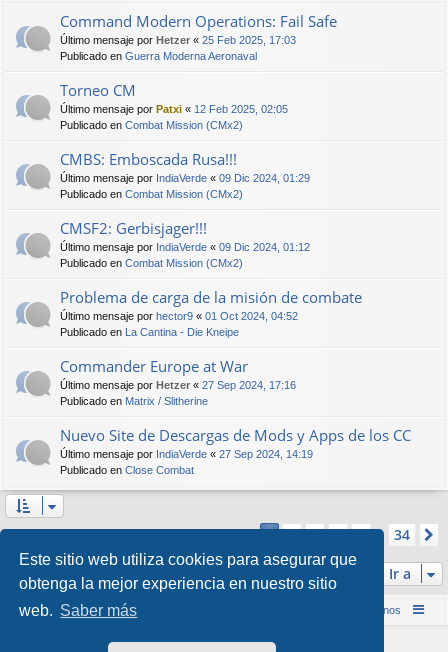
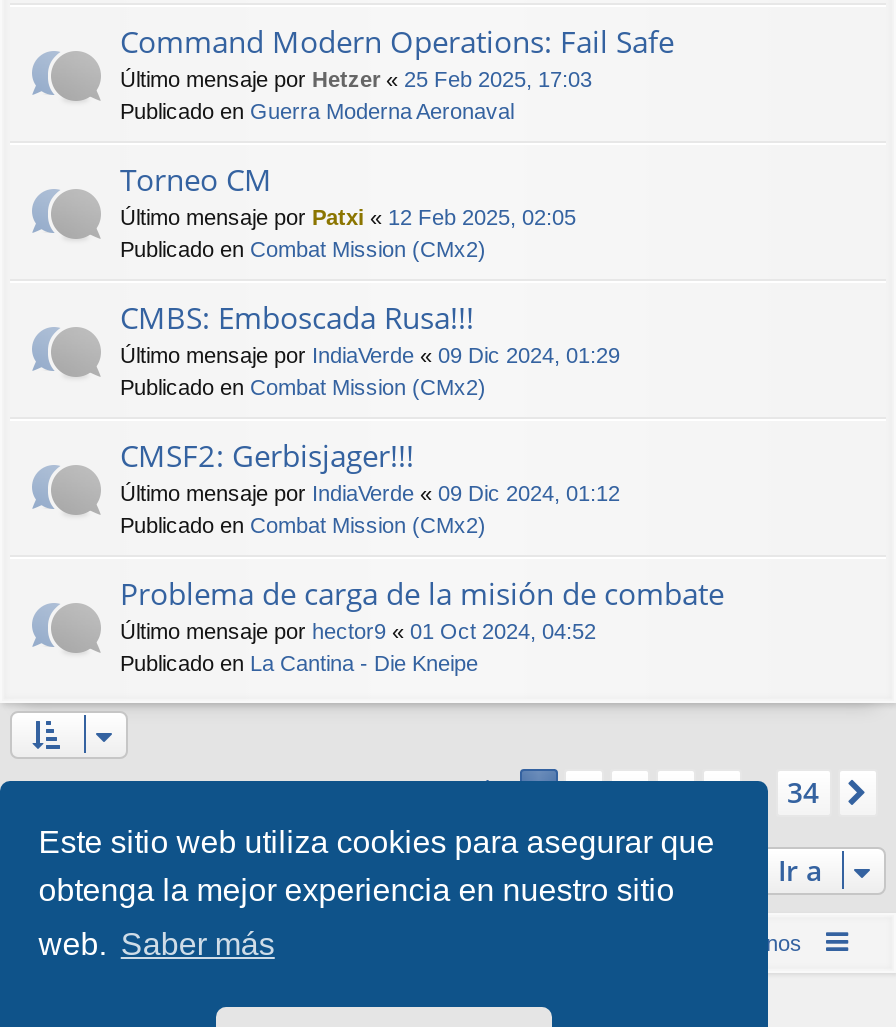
- Commander Europe at War
- Último mensaje por Hetzer «27 Sep 2024, 17:16
- Publicado en Matrix / Slitherine
- Nuevo Site de Descargas de Mods y Apps de los CC
- Último mensaje por IndiaVerde «27 Sep 2024, 14:19
- Publicado en Close Combat
